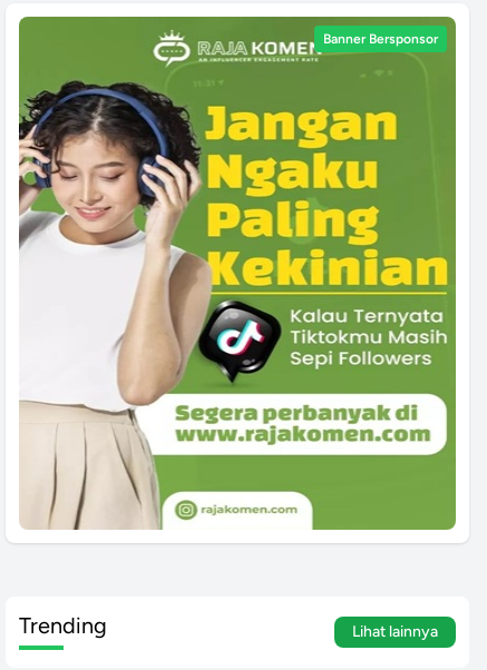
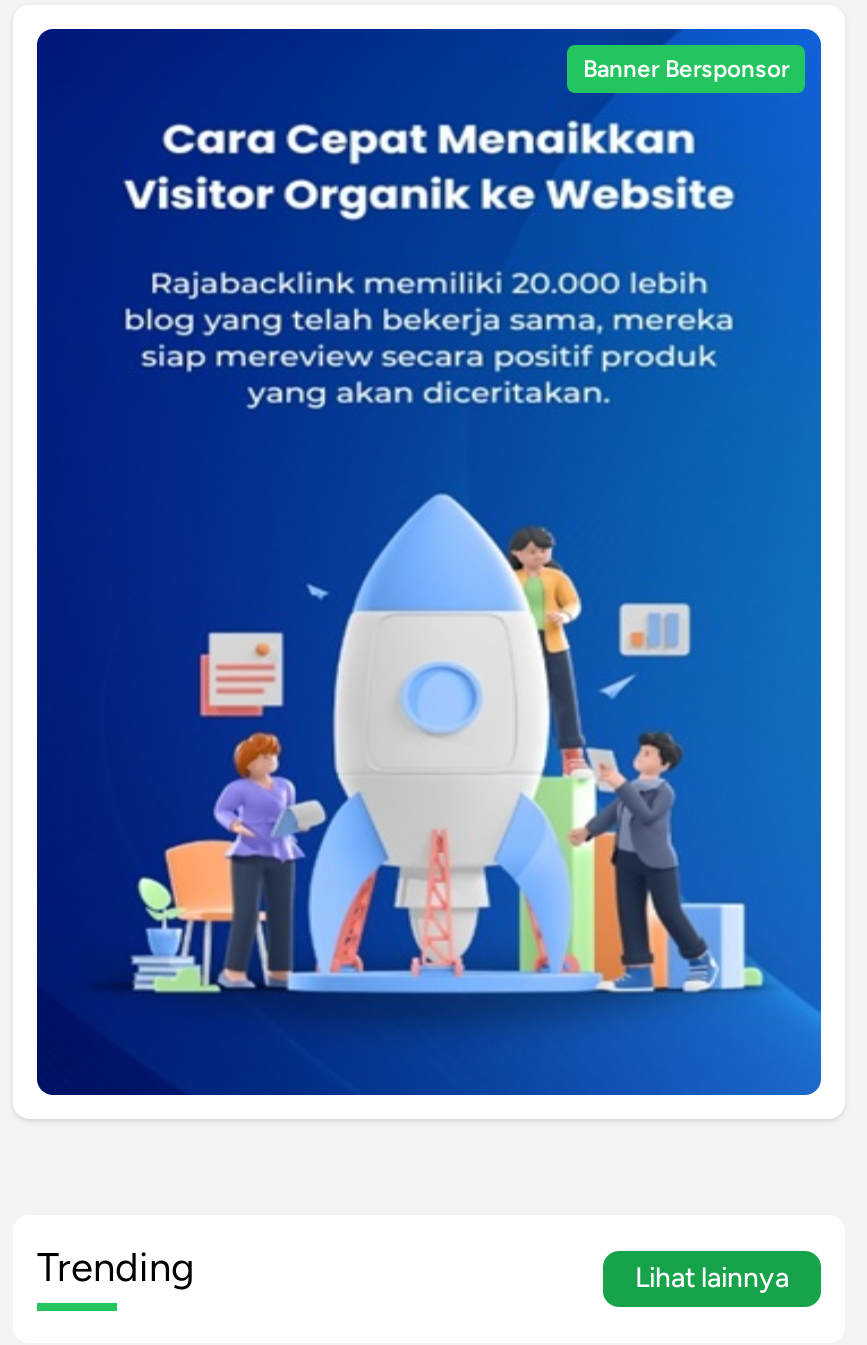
- [image]
+ [image]
